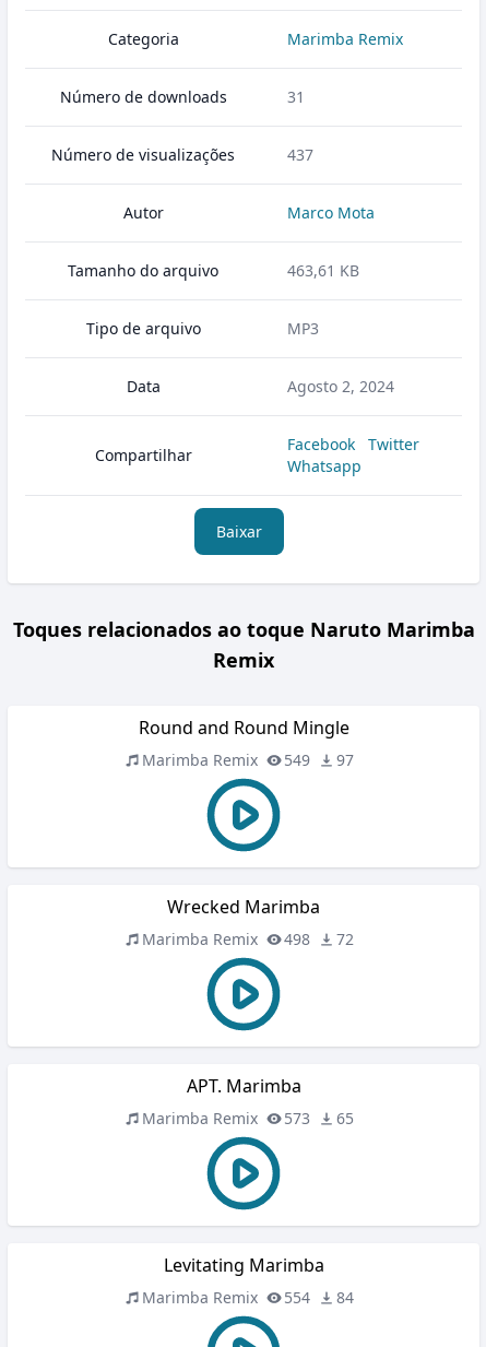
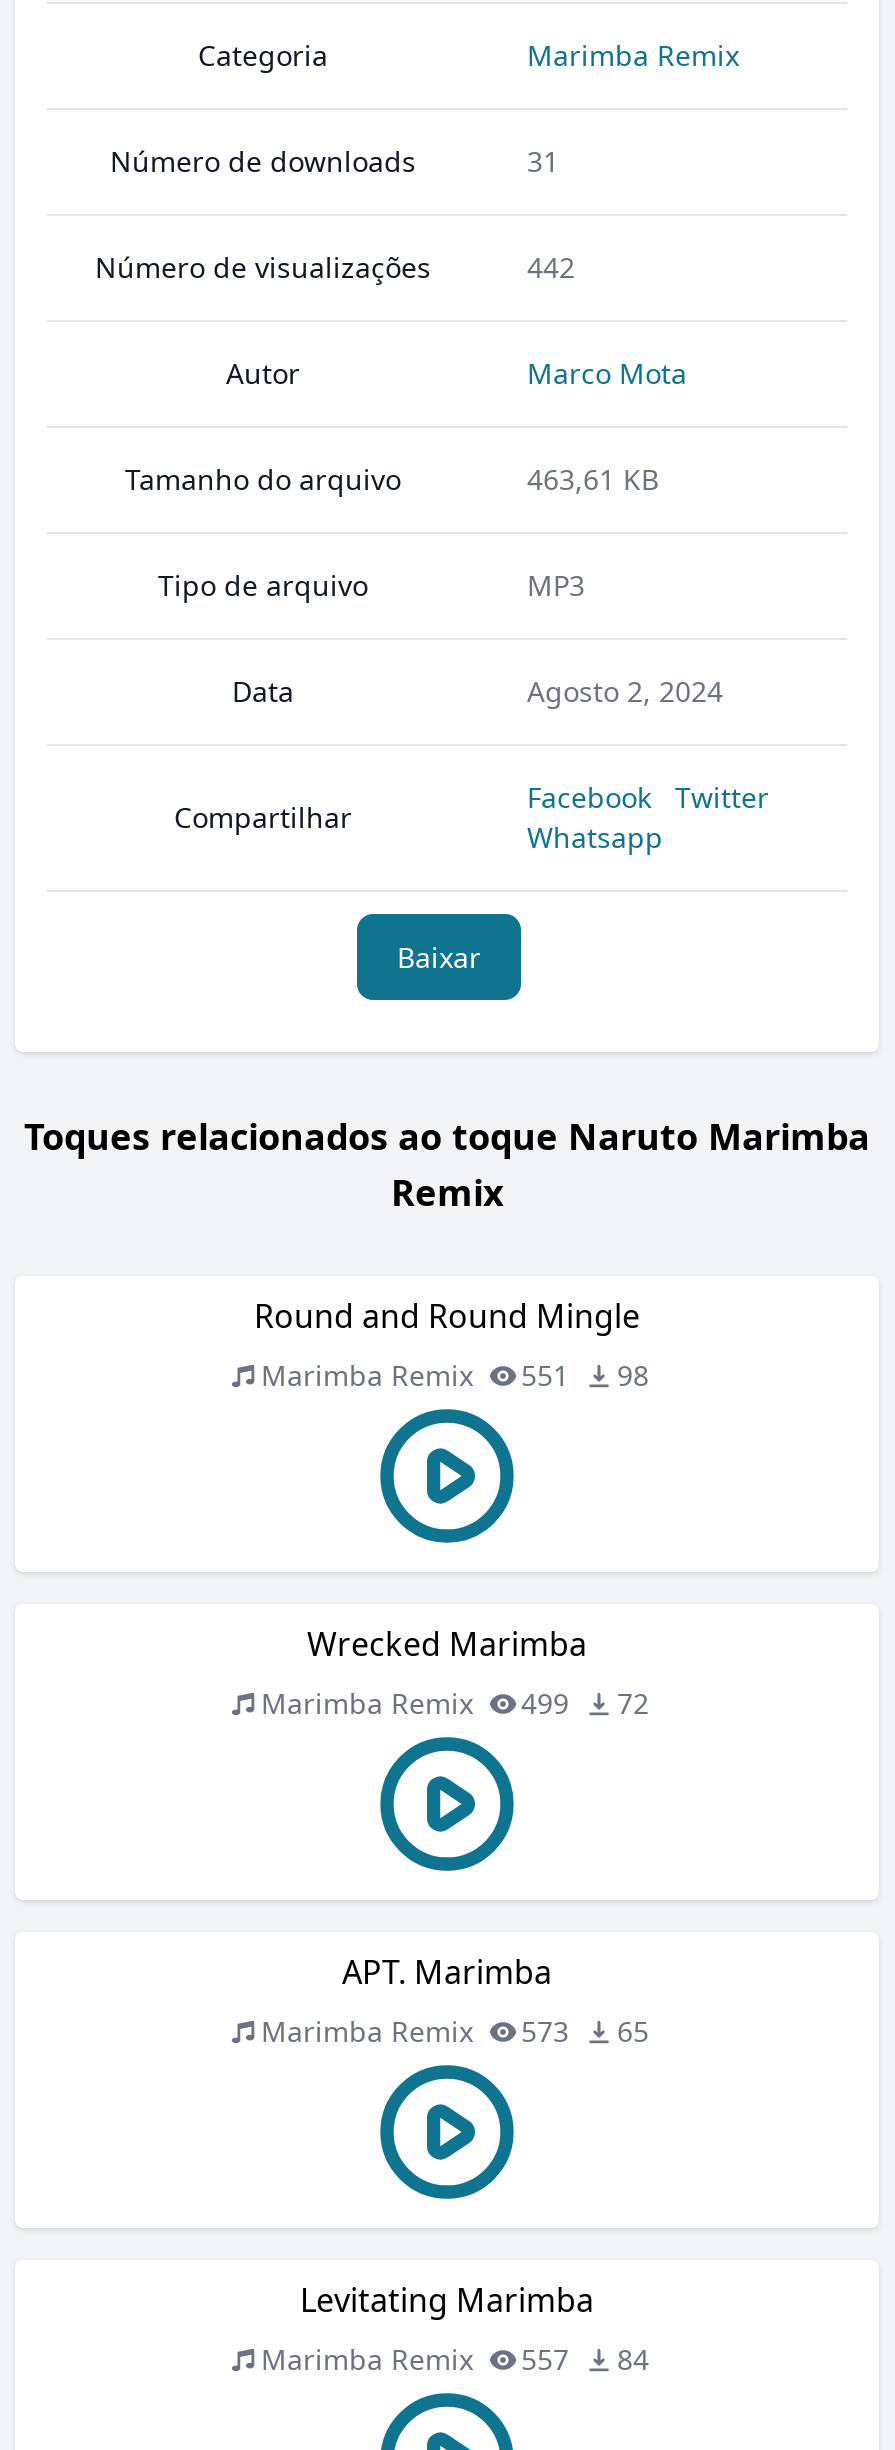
- 437
+ 442

- 549
+ 551

- 97
+ 98

- Marimba Remix 498 72
+ Marimba Remix 499 72

- Marimba Remix 554 84
+ Marimba Remix 557 84
